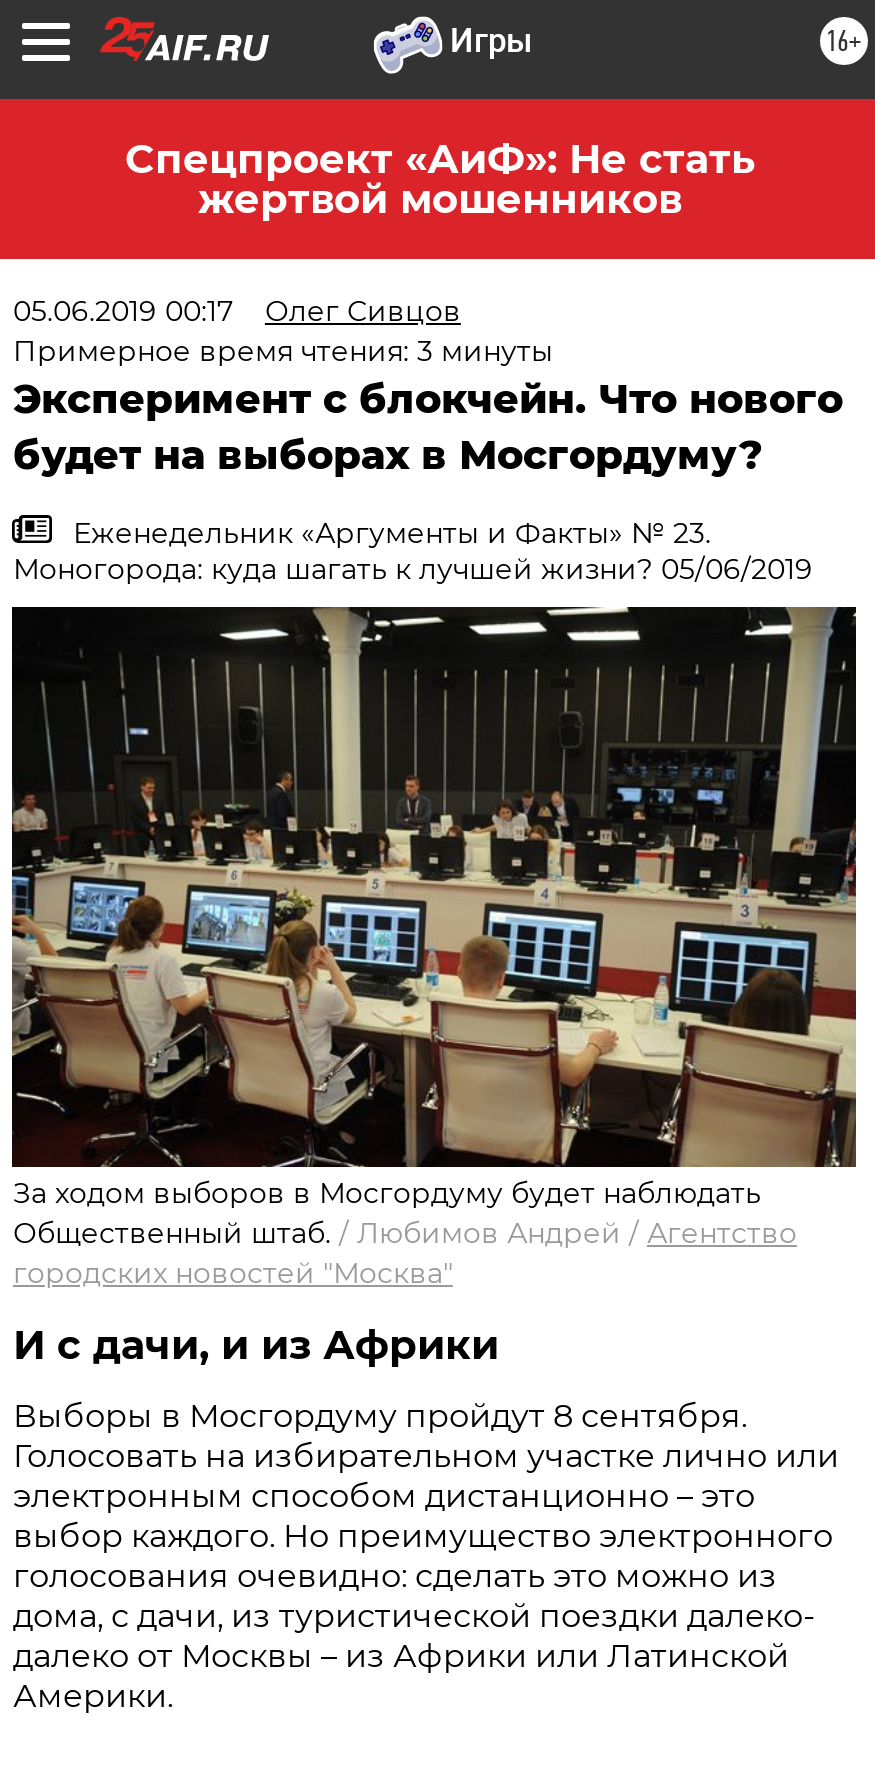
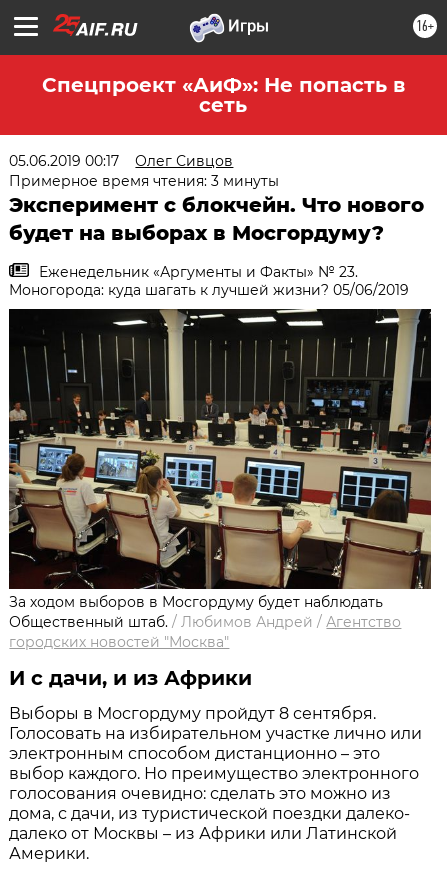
- Спецпроект «АиФ»: Не стать
- жертвой мошенников
+ Спецпроект «АиФ»: Не попасть в
+ сеть
